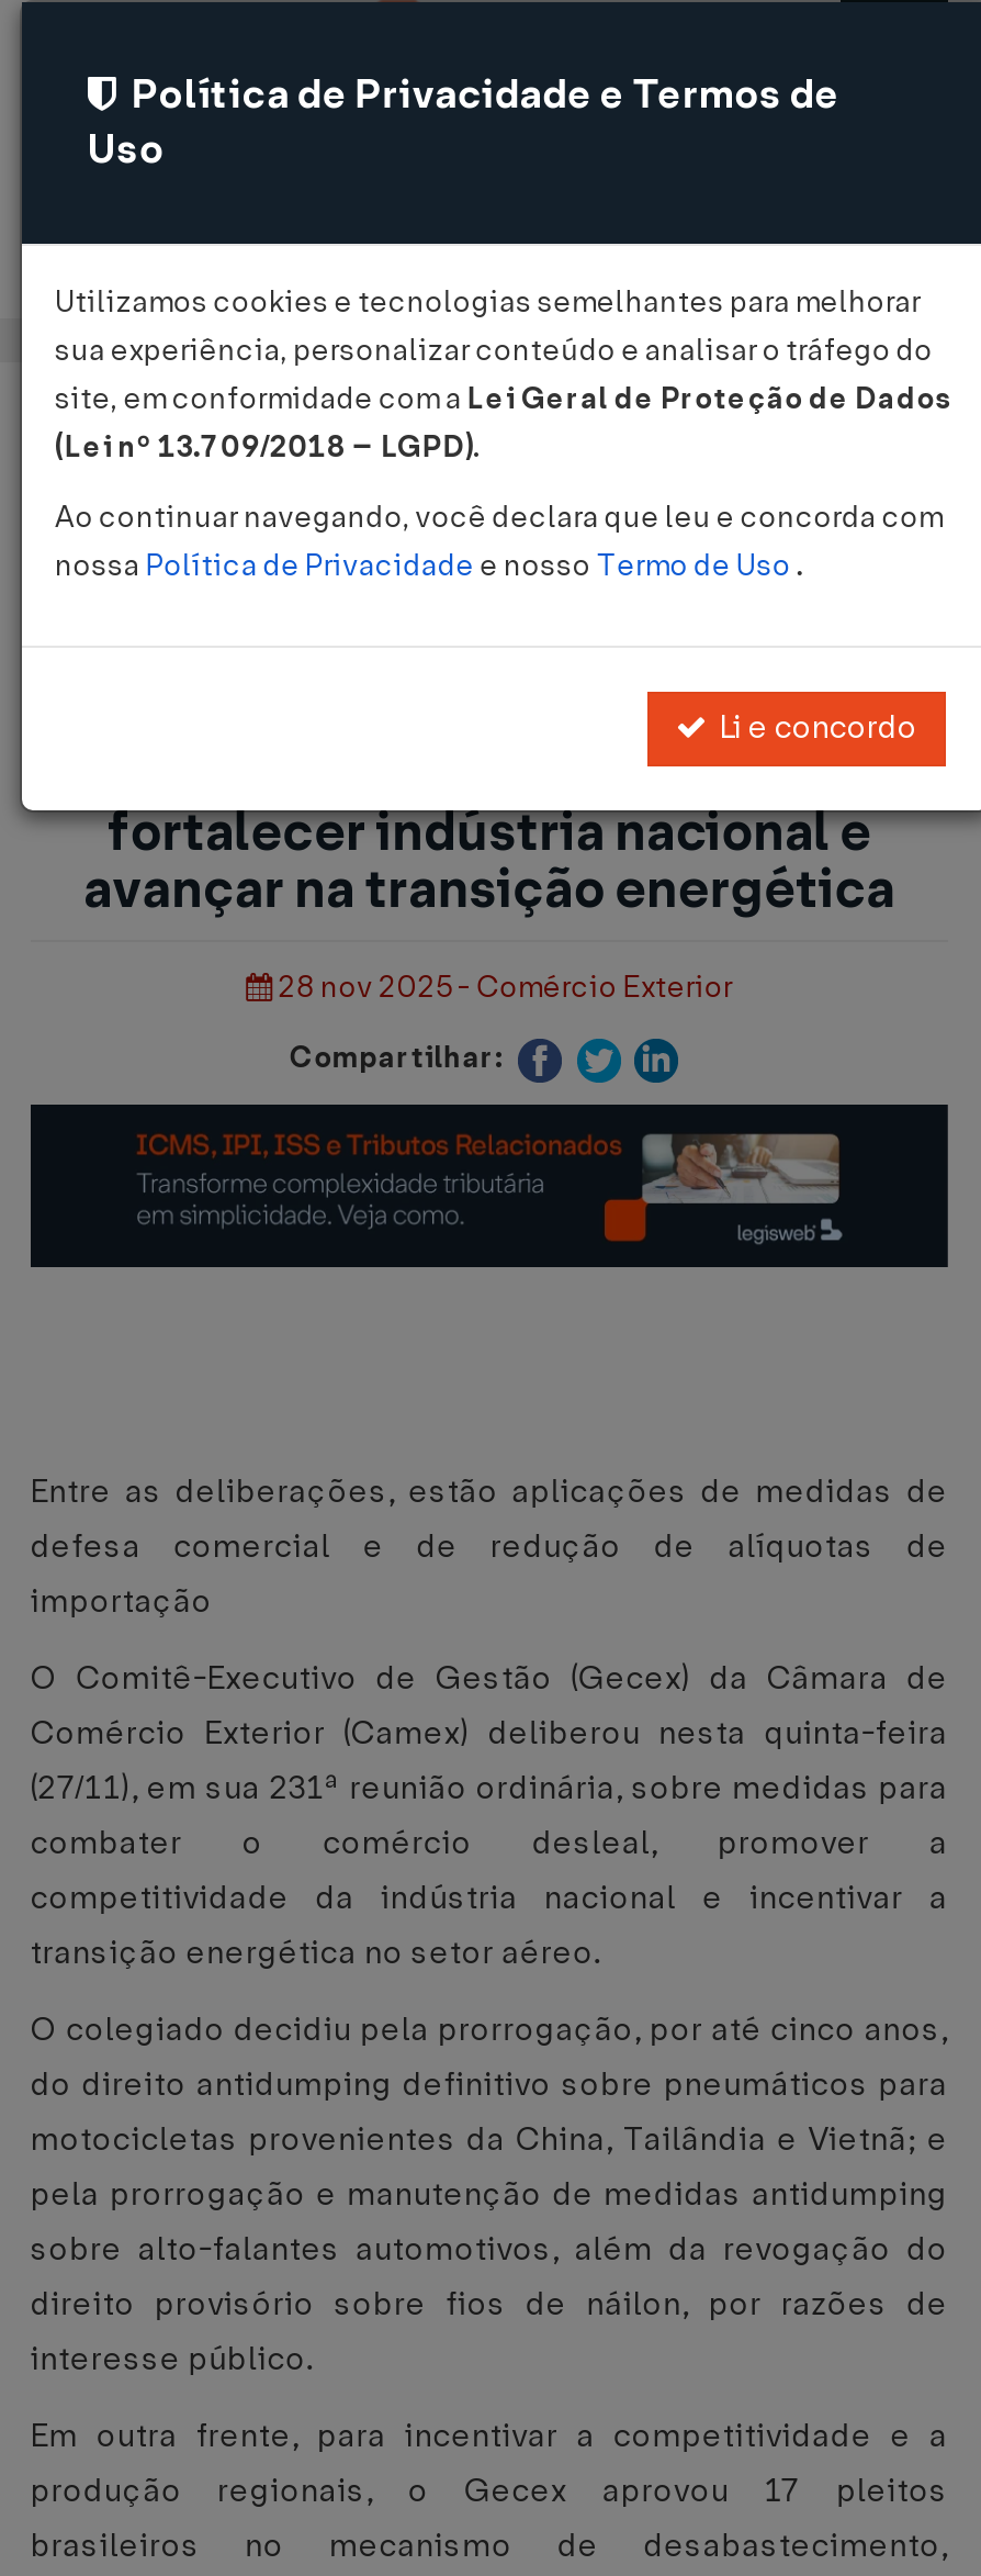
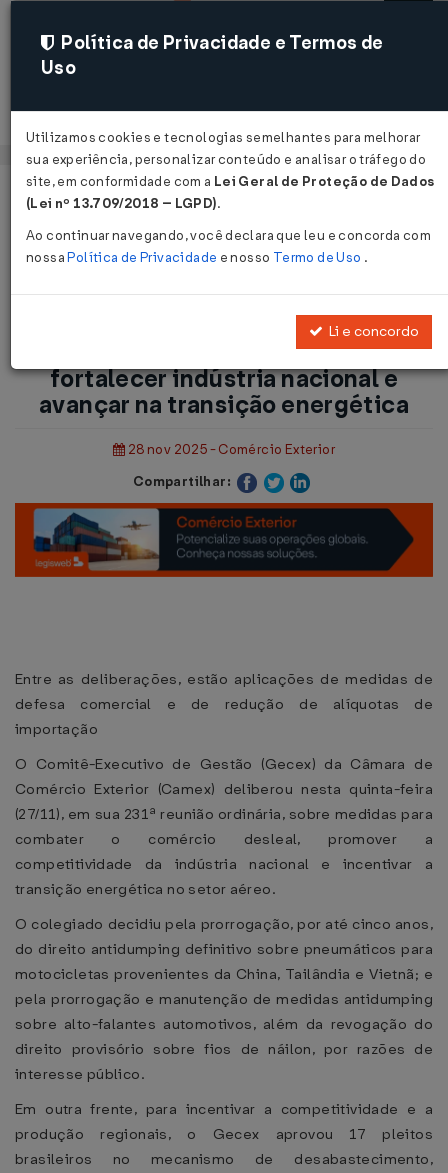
- [image]
+ [image]
